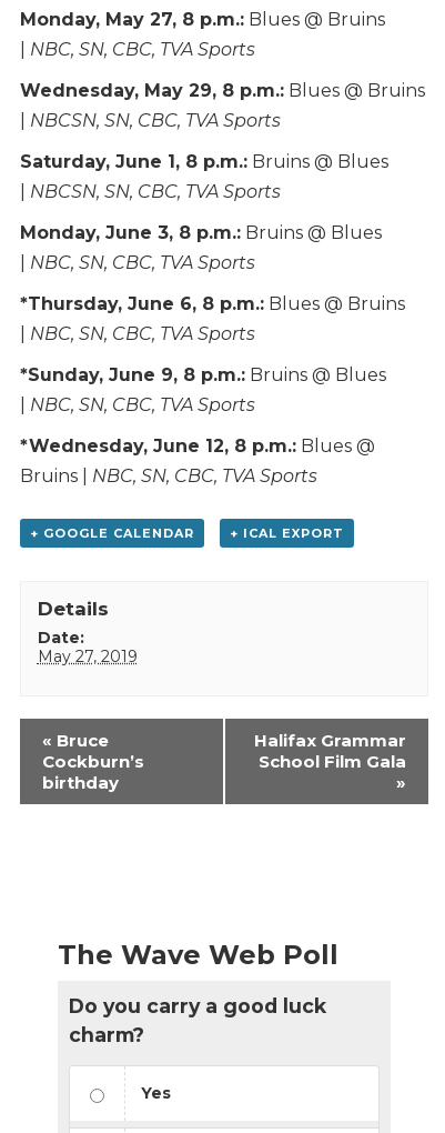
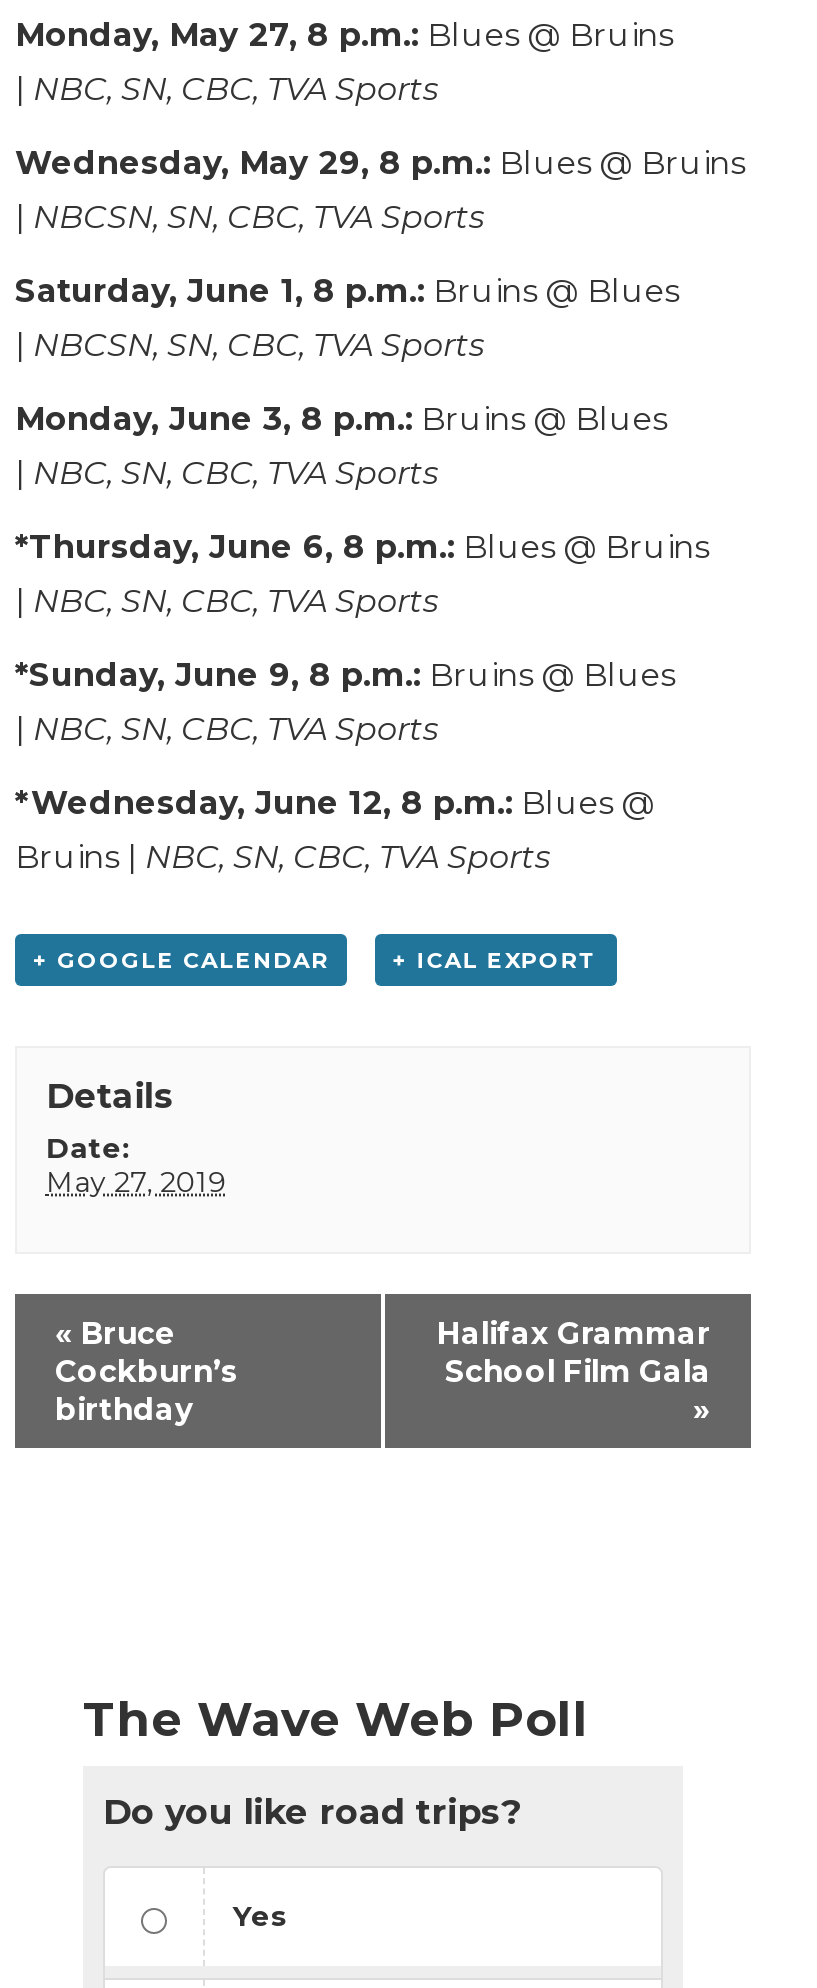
- Do you carry a good luck
- charm?
+ Do you like road trips?
